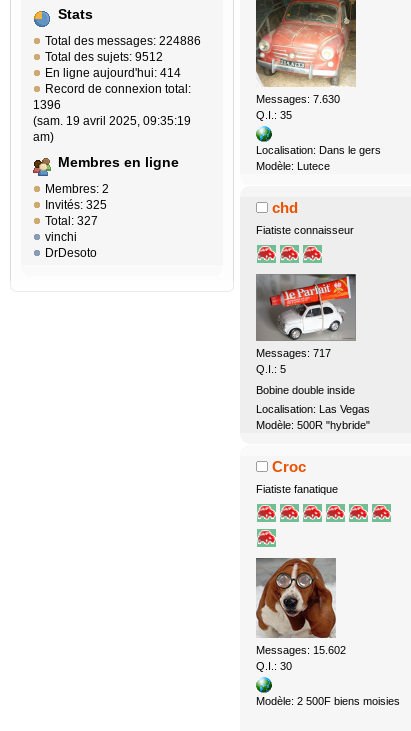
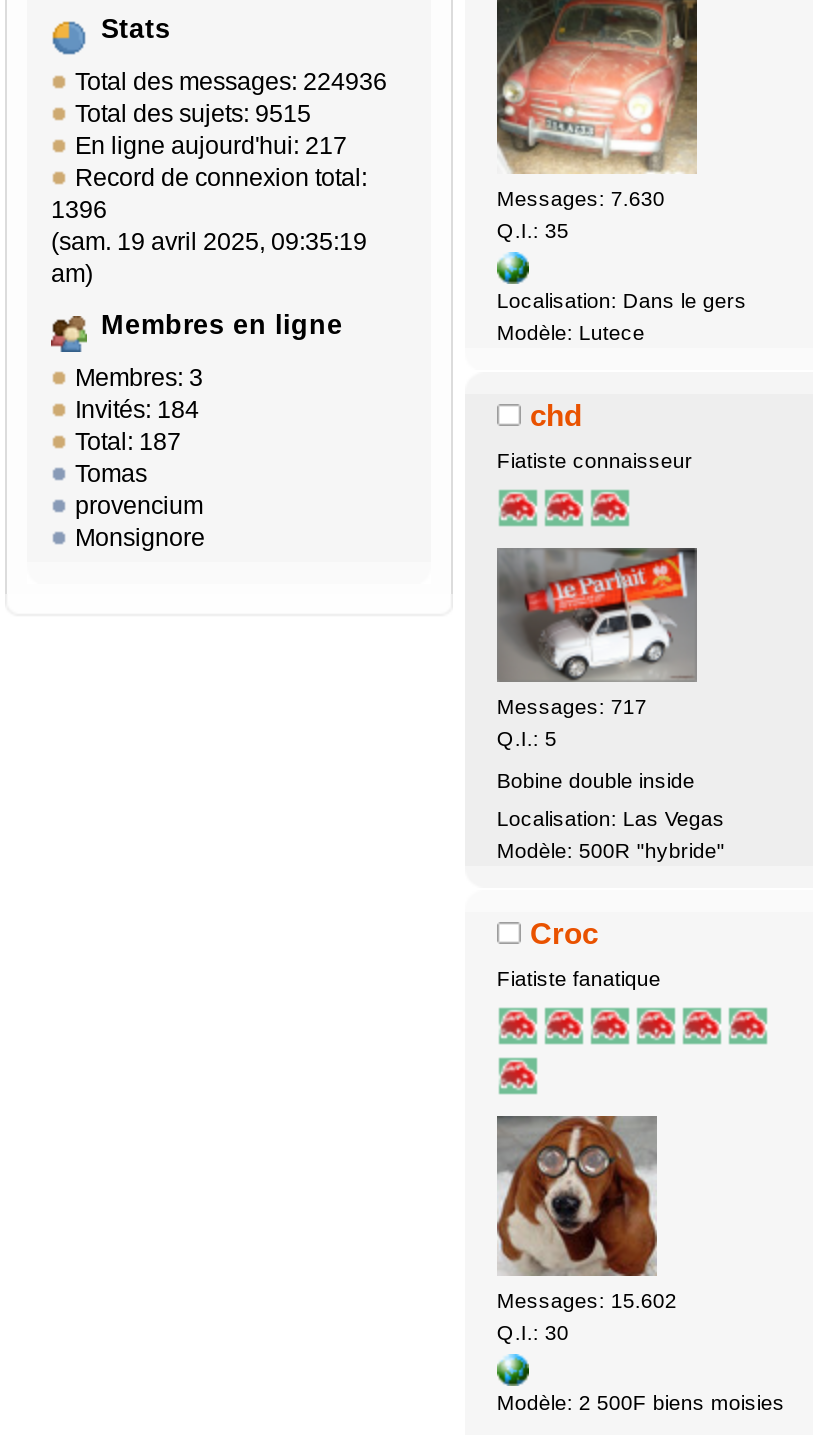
- Total des messages: 224886
+ Total des messages: 224936

- Total des sujets: 9512
+ Total des sujets: 9515

- En ligne aujourd'hui: 414
+ En ligne aujourd'hui: 217

- Membres: 2
- Invités: 325
- Total: 327
- vinchi
- DrDesoto
+ Membres: 3
+ Invités: 184
+ Total: 187
+ Tomas
+ provencium
+ Monsignore
